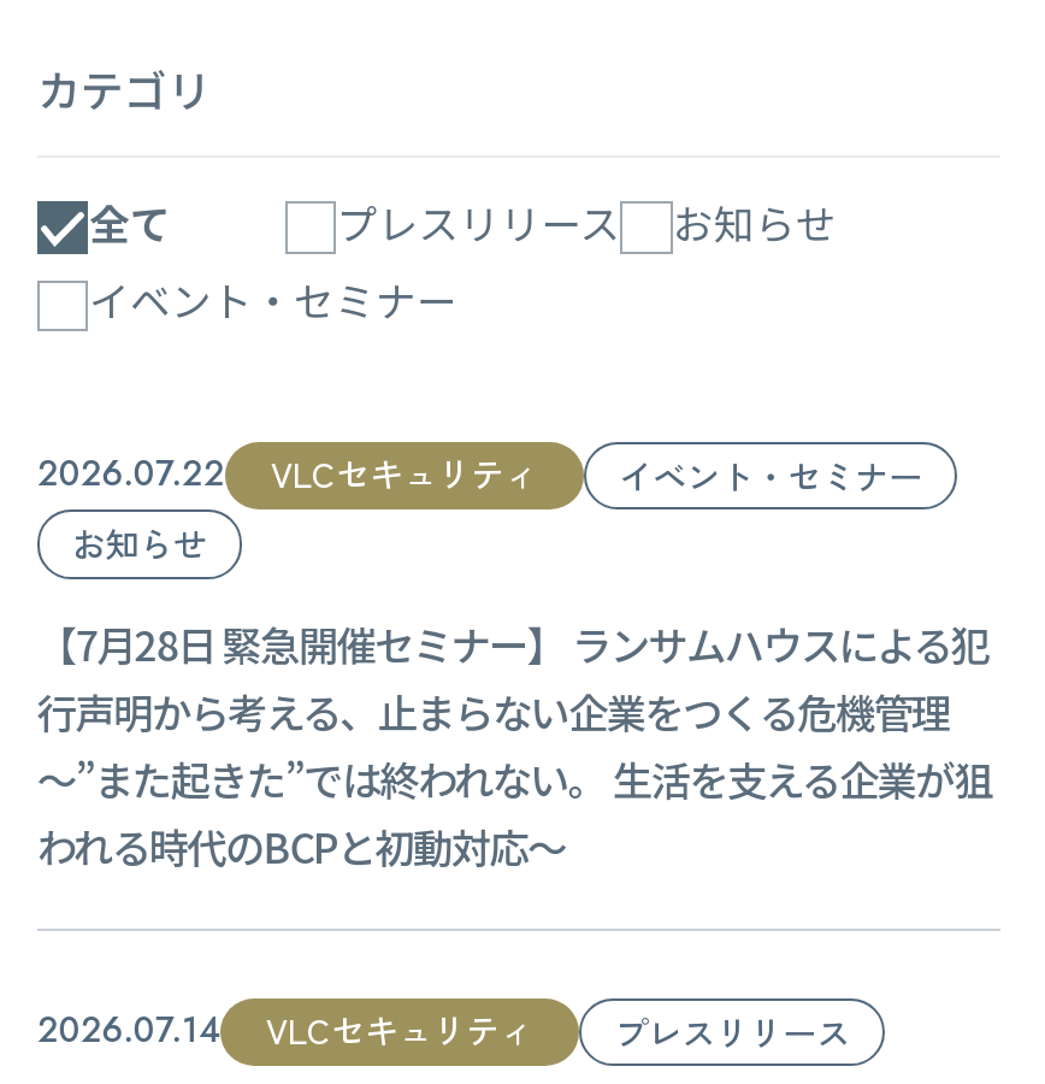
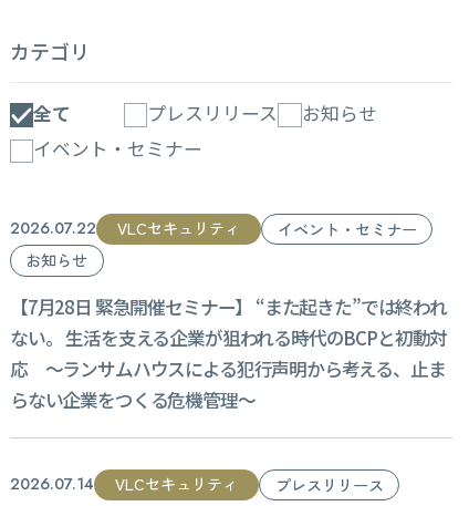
- 【7月28日 緊急開催セミナー】 ランサムハウスによる犯
- 行声明から考える、止まらない企業をつくる危機管理
- ～”また起きた”では終われない。 生活を支える企業が狙
- われる時代のBCPと初動対応～
+ 【7月28日 緊急開催セミナー】 “また起きた”では終われ
+ ない。 生活を支える企業が狙われる時代のBCPと初動対
+ 応 ～ランサムハウスによる犯行声明から考える、止ま
+ らない企業をつくる危機管理～
